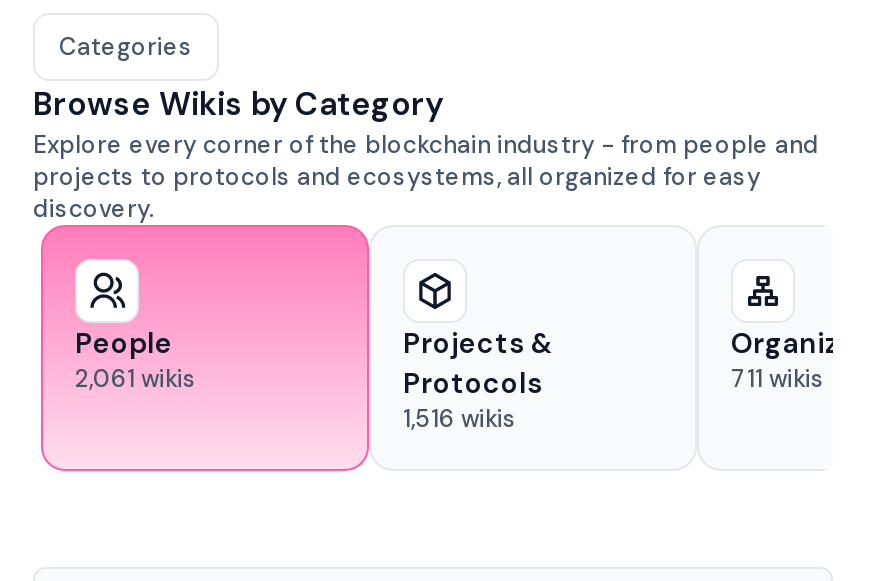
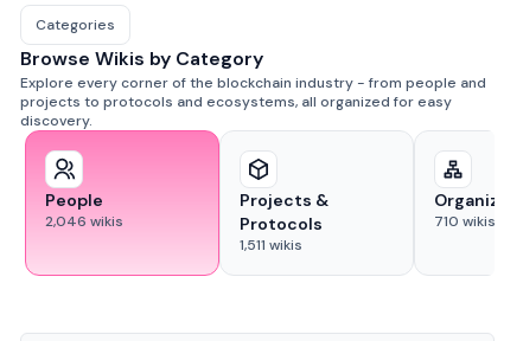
- 2,061 wikis
+ 2,046 wikis

- 711 wikis
+ 710 wikis

- 1,516 wikis
+ 1,511 wikis
